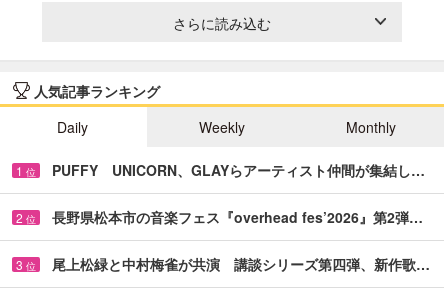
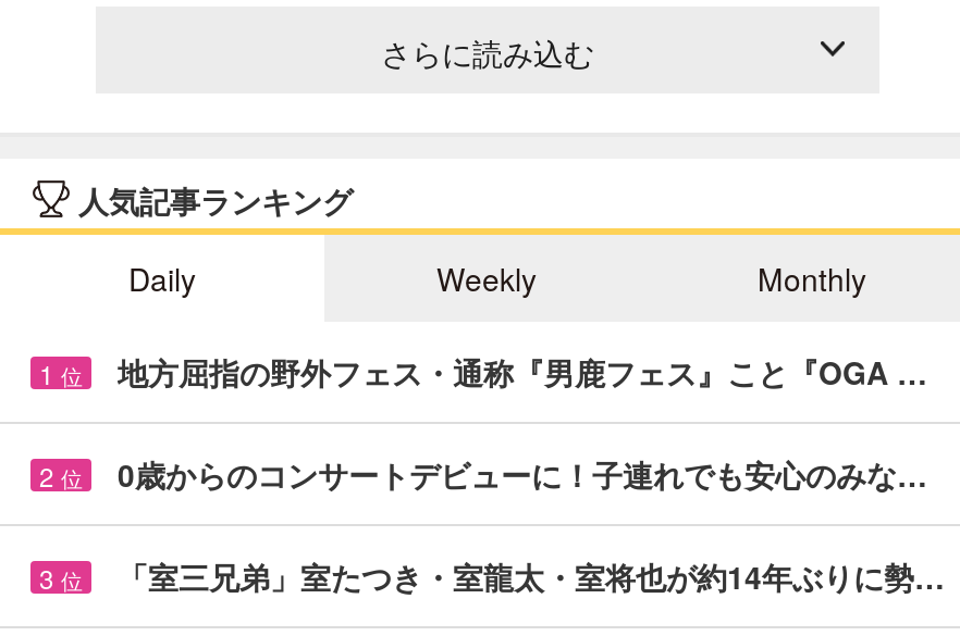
- PUFFY UNICORN、GLAYらアーティスト仲間が集結し…
+ 地方屈指の野外フェス・通称『男鹿フェス』こと『OGA …

- 長野県松本市の音楽フェス『overhead fes’2026』第2弾…
+ 0歳からのコンサートデビューに！子連れでも安心のみな…

- 尾上松緑と中村梅雀が共演 講談シリーズ第四弾、新作歌…
+ 「室三兄弟」室たつき・室龍太・室将也が約14年ぶりに勢…
